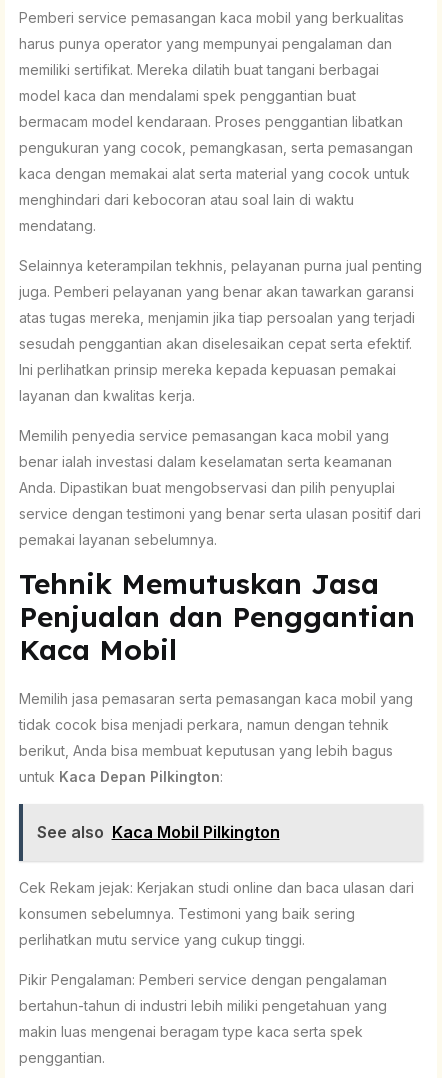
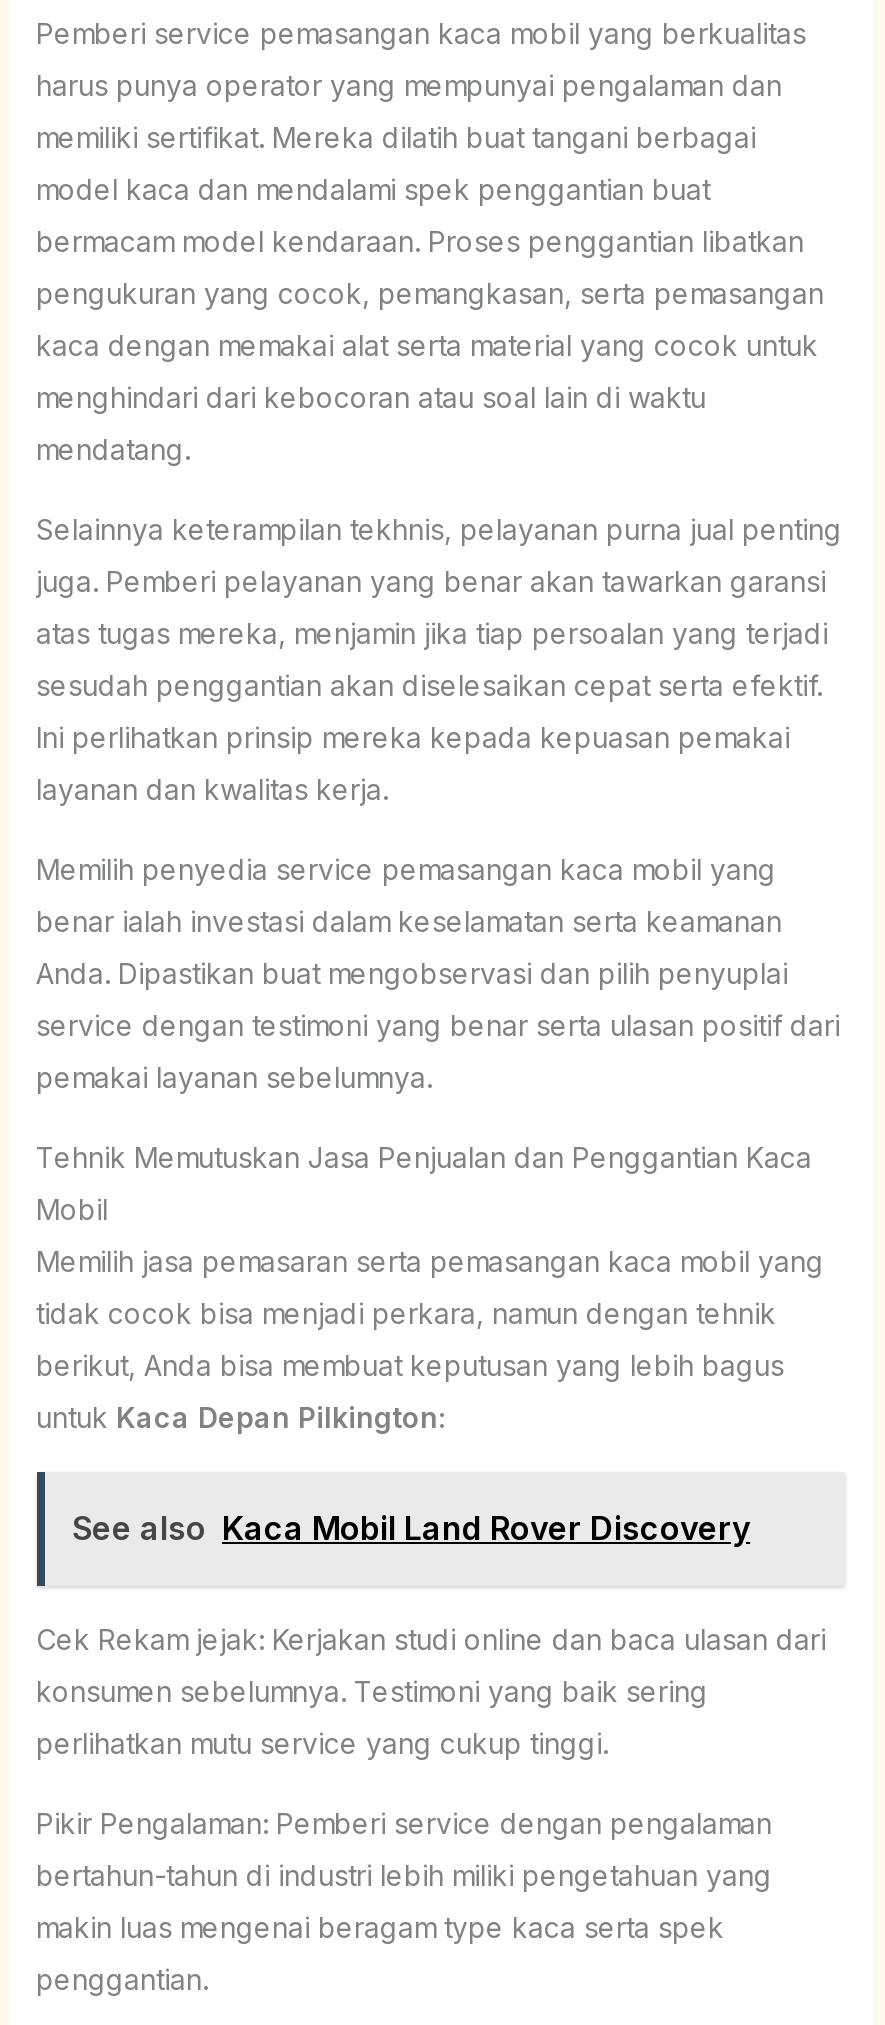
- See also Kaca Mobil Pilkington
+ See also Kaca Mobil Land Rover Discovery
